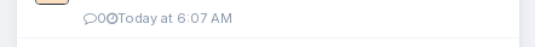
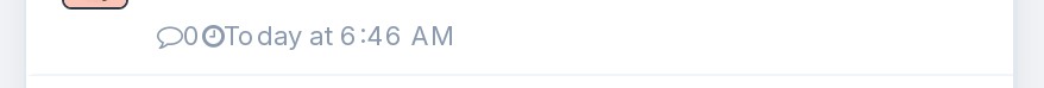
- 0 Today at 6:07 AM
+ 0 Today at 6:46 AM
